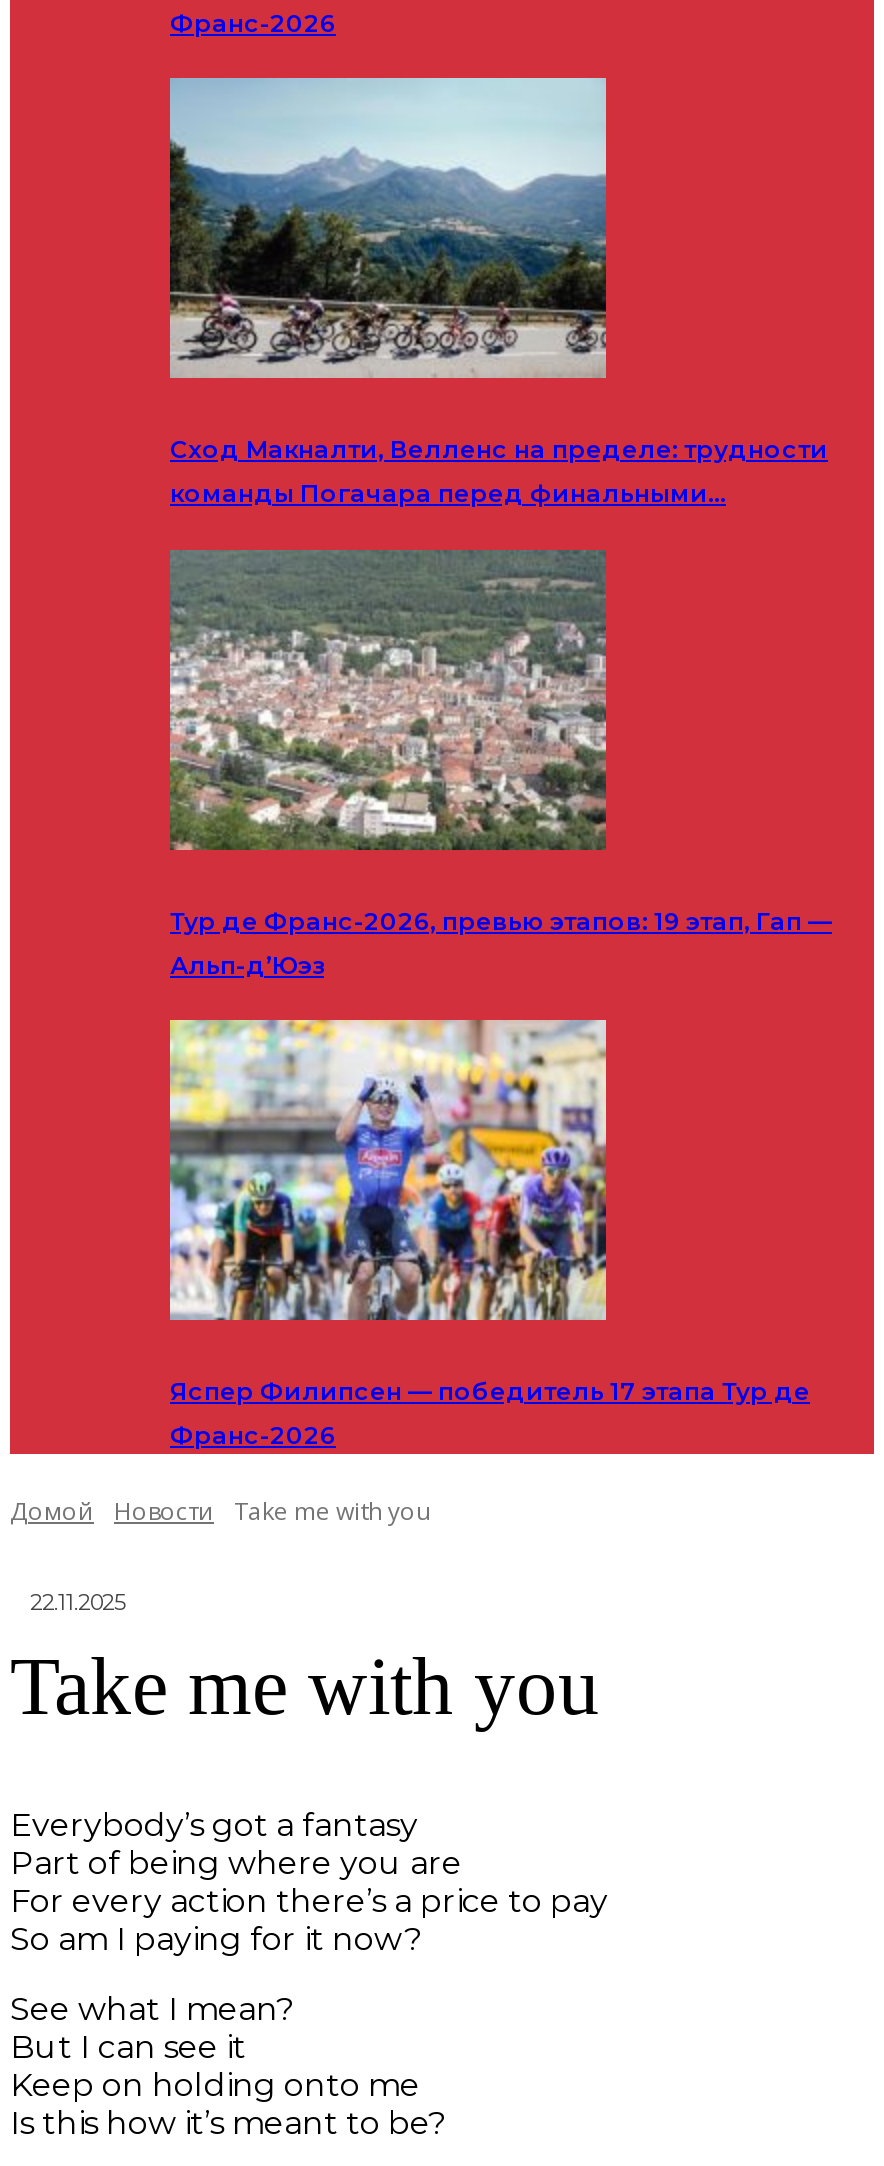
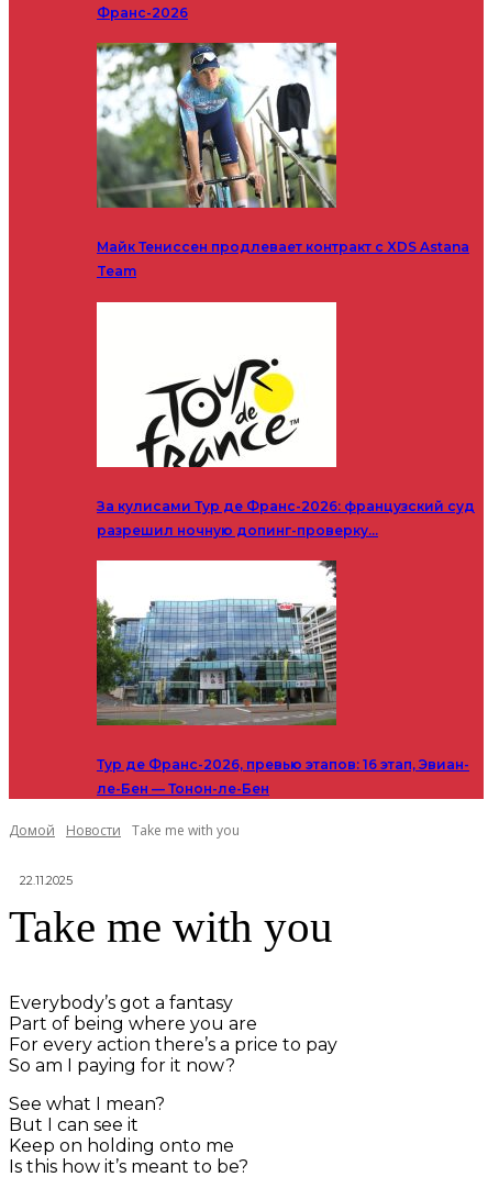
- [image]
- Сход Макналти, Велленс на пределе: трудности
+ [image]
+ Майк Тениссен продлевает контракт с XDS Astana

- команды Погачара перед финальными…
+ Team

- [image]
- Тур де Франс-2026, превью этапов: 19 этап, Гап —
+ [image]
+ За кулисами Тур де Франс-2026: французский суд

- Альп-д’Юэз
+ разрешил ночную допинг-проверку…

- [image]
- Яспер Филипсен — победитель 17 этапа Тур де
+ [image]
+ Тур де Франс-2026, превью этапов: 16 этап, Эвиан-

- Франс-2026
+ ле-Бен — Тонон-ле-Бен
